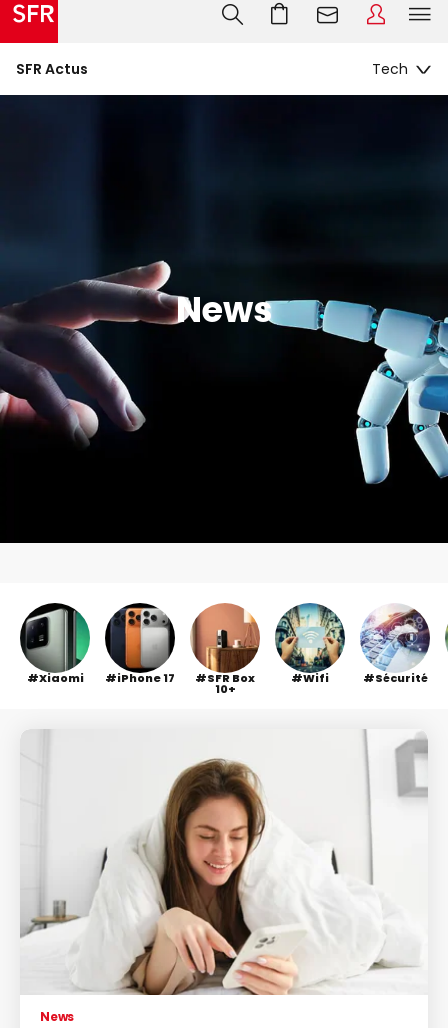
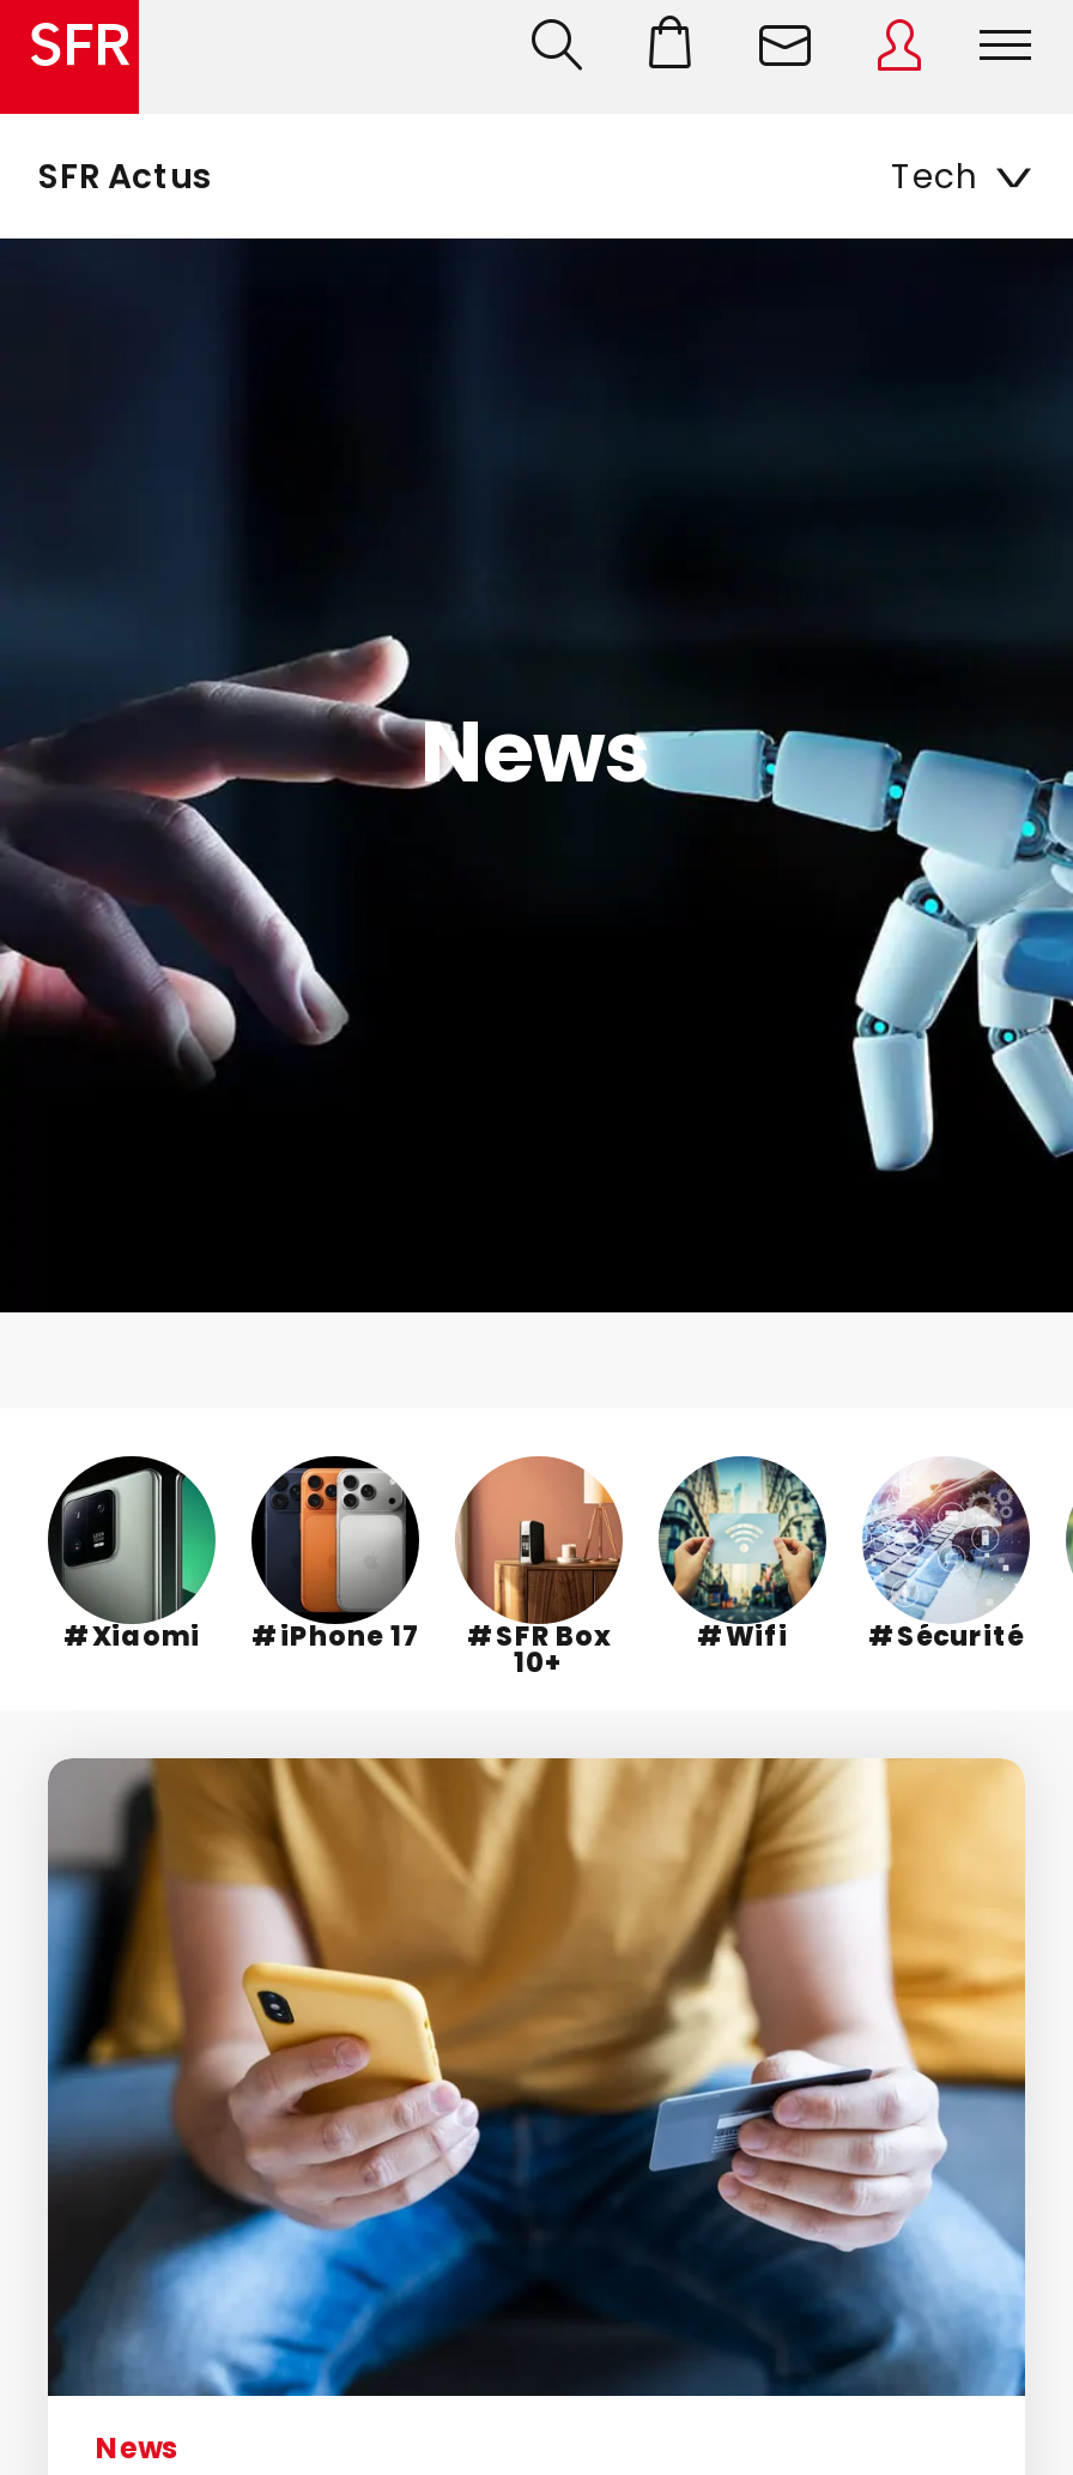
- [image]
+ [image]
